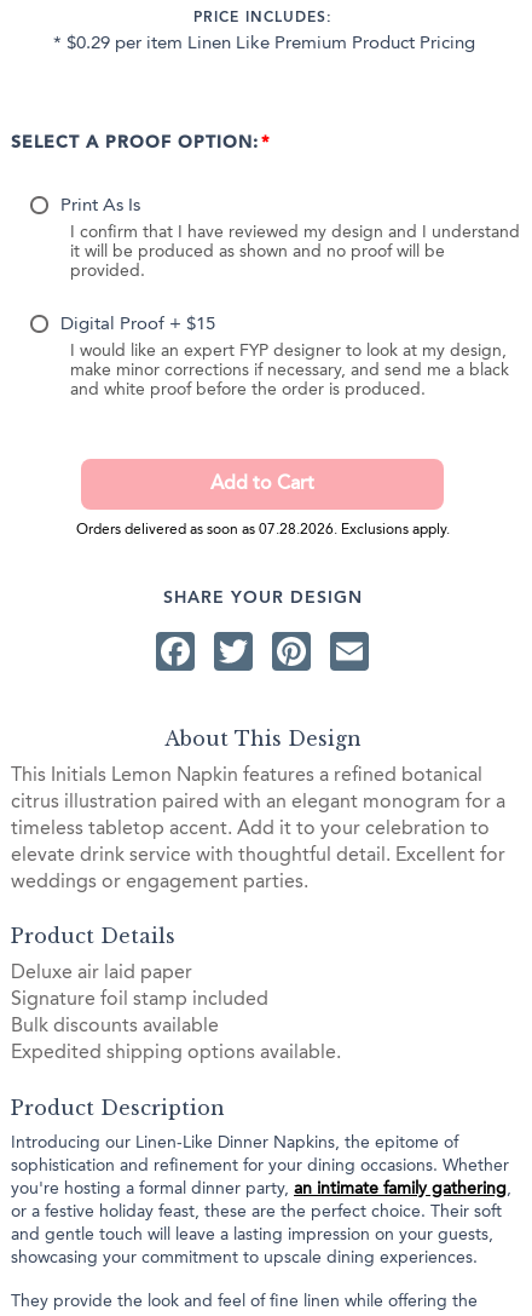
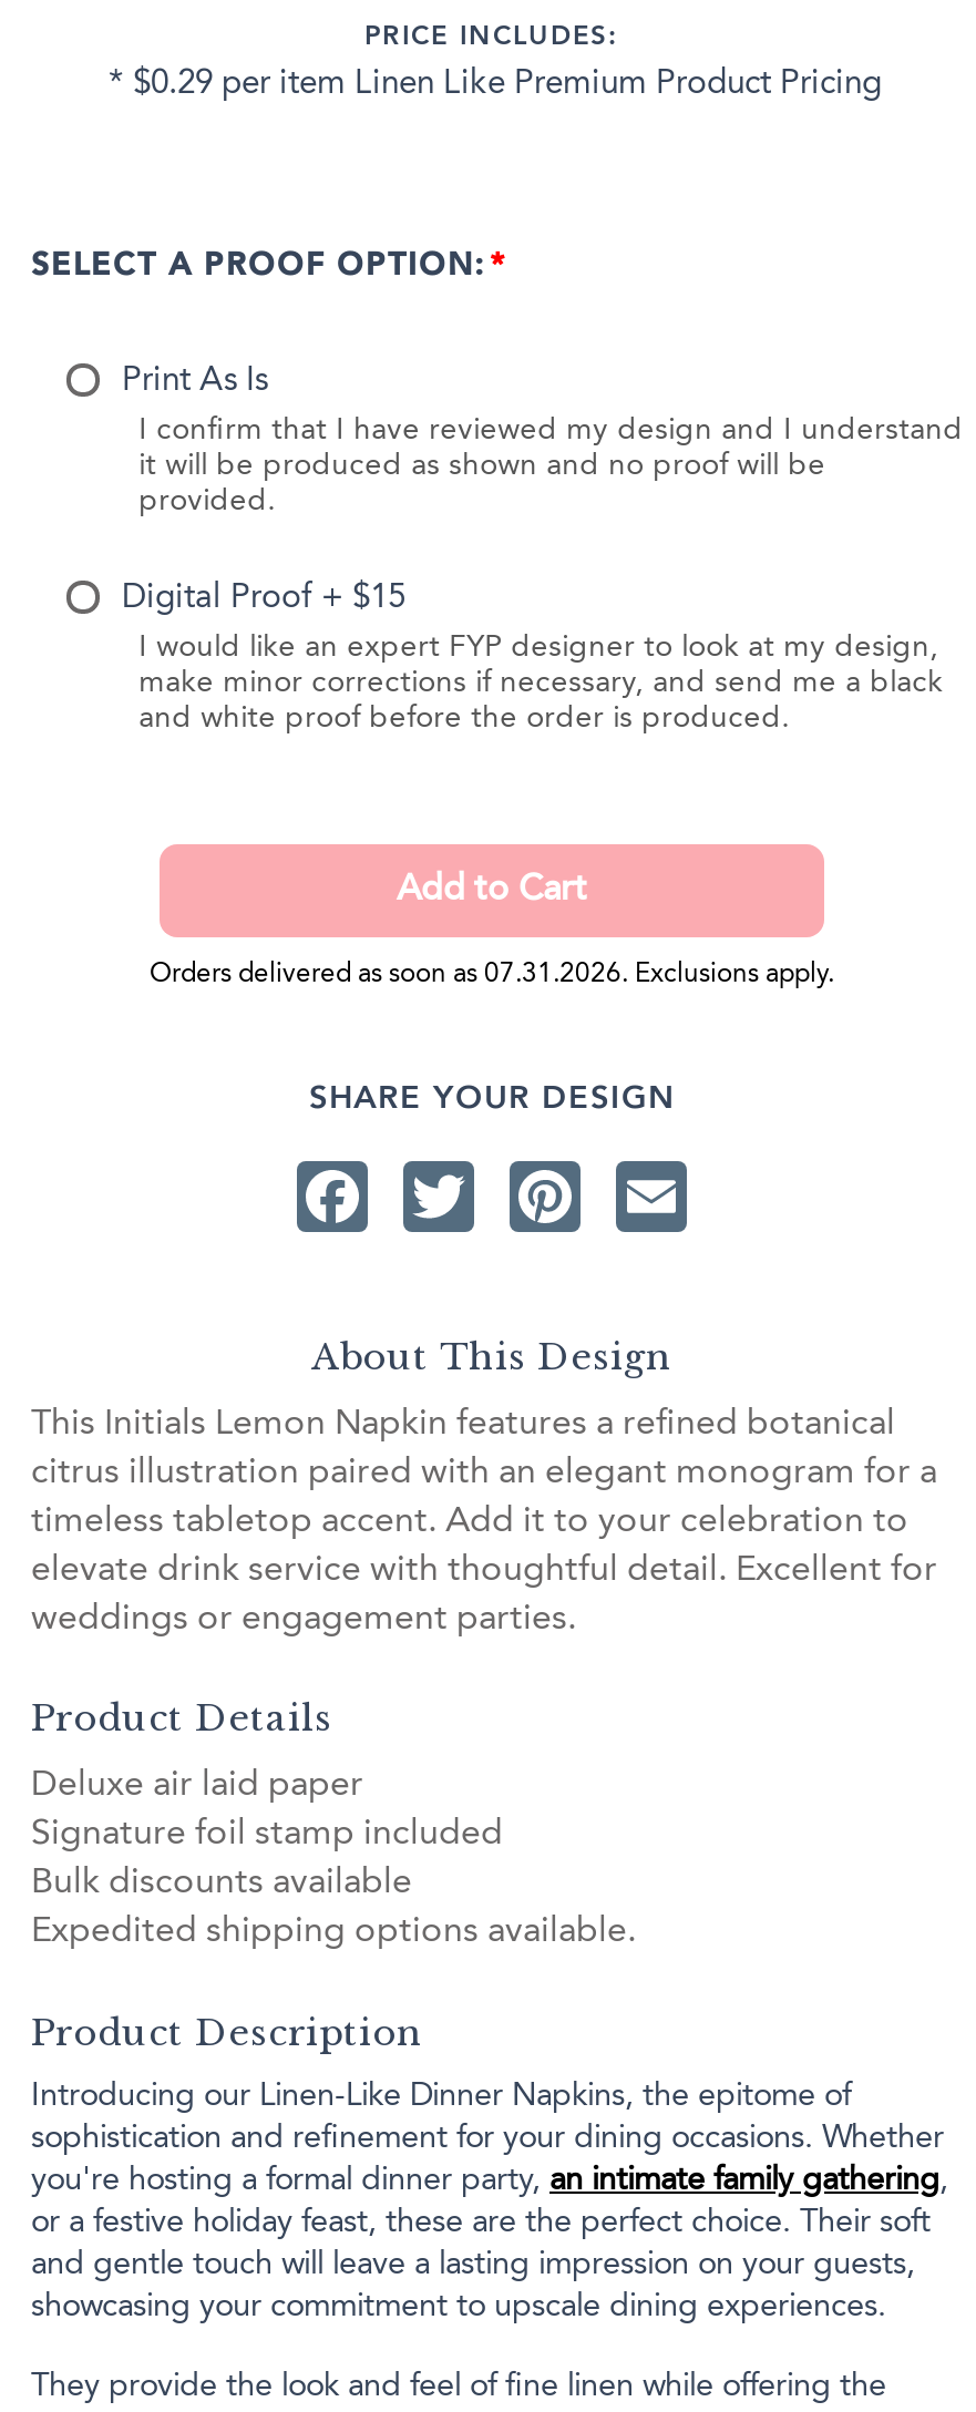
- Orders delivered as soon as 07.28.2026. Exclusions apply.
+ Orders delivered as soon as 07.31.2026. Exclusions apply.
